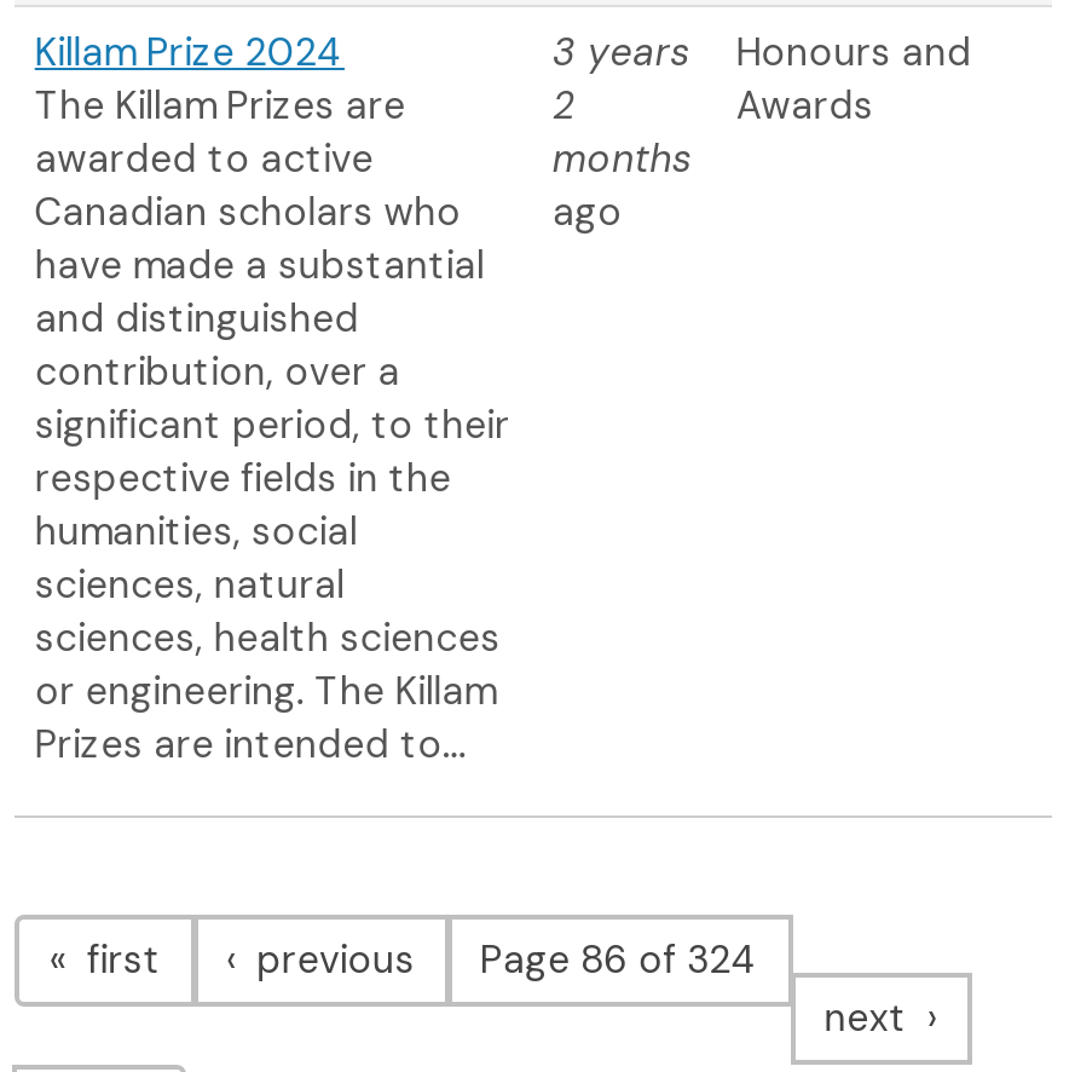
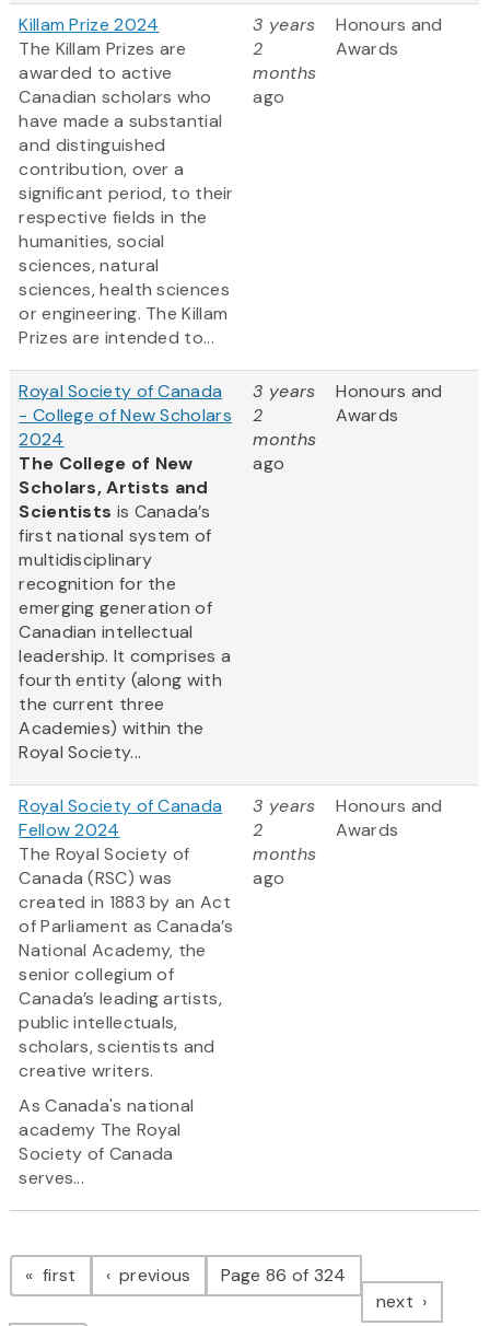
+ Royal Society of Canada
+ - College of New Scholars
+ 2024
+ The College of New
+ Scholars, Artists and
+ Scientists is Canada’s
+ first national system of
+ multidisciplinary
+ recognition for the
+ emerging generation of
+ Canadian intellectual
+ leadership. It comprises a
+ fourth entity (along with
+ the current three
+ Academies) within the
+ Royal Society...

+ Royal Society of Canada
+ Fellow 2024
+ The Royal Society of
+ Canada (RSC) was
+ created in 1883 by an Act
+ of Parliament as Canada’s
+ National Academy, the
+ senior collegium of
+ Canada’s leading artists,
+ public intellectuals,
+ scholars, scientists and
+ creative writers.
+ As Canada's national
+ academy The Royal
+ Society of Canada
+ serves...

+ 3 years
+ 2
+ months
+ ago

+ 3 years
+ 2
+ months
+ ago

+ Honours and
+ Awards

+ Honours and
+ Awards
